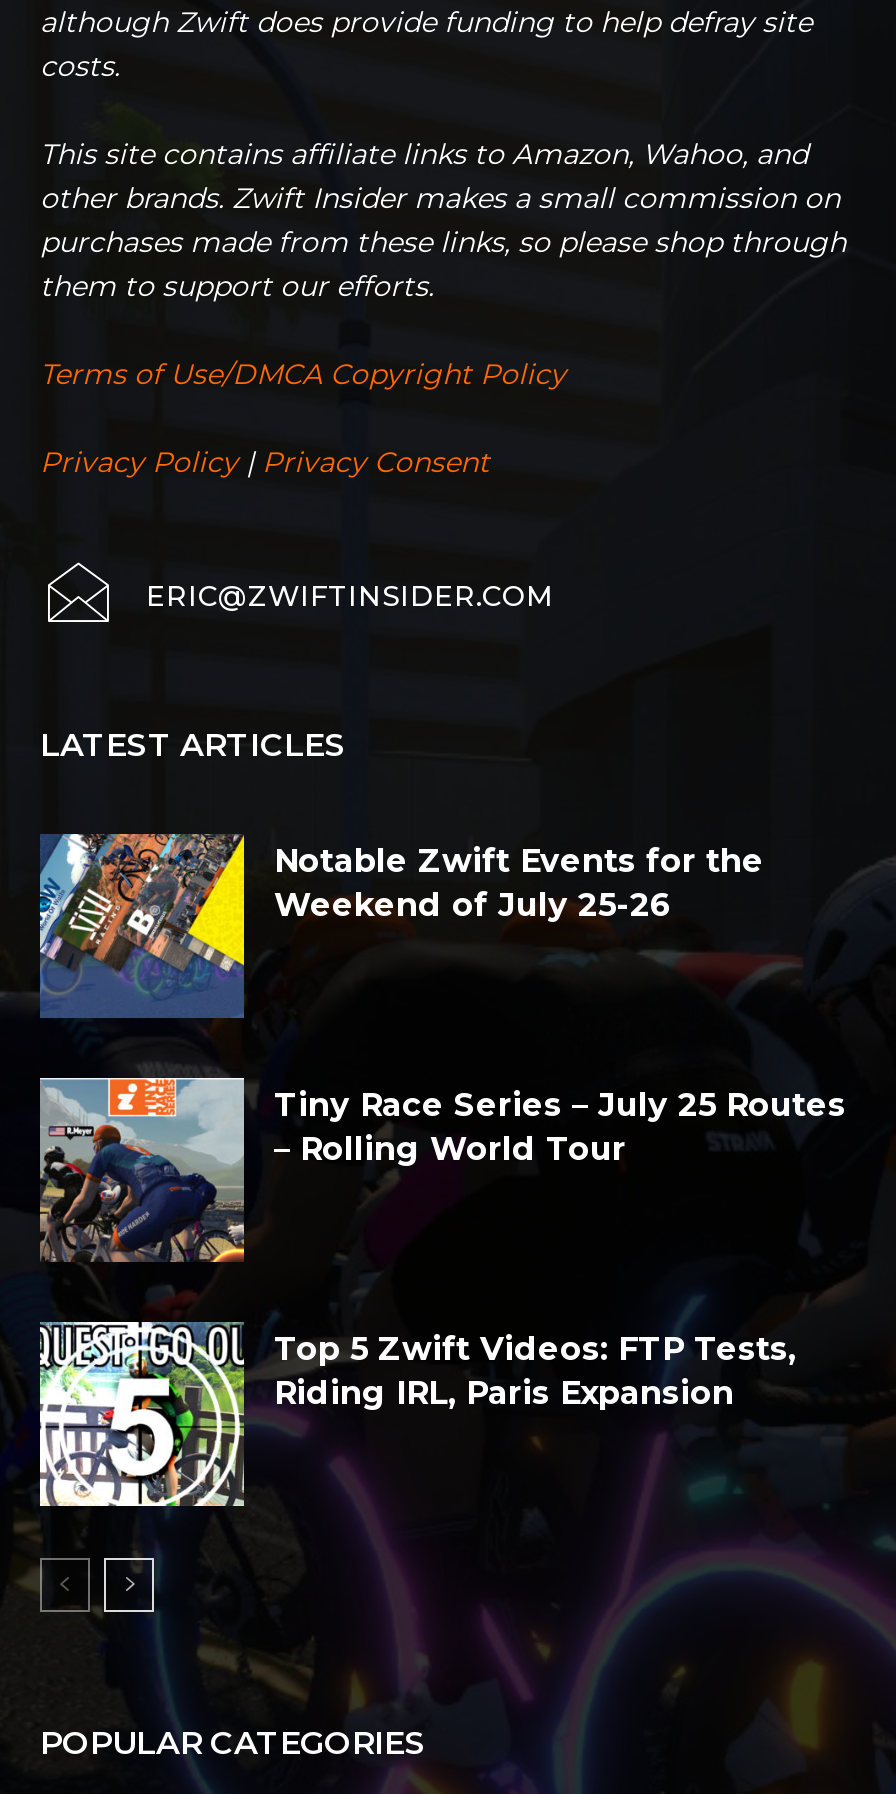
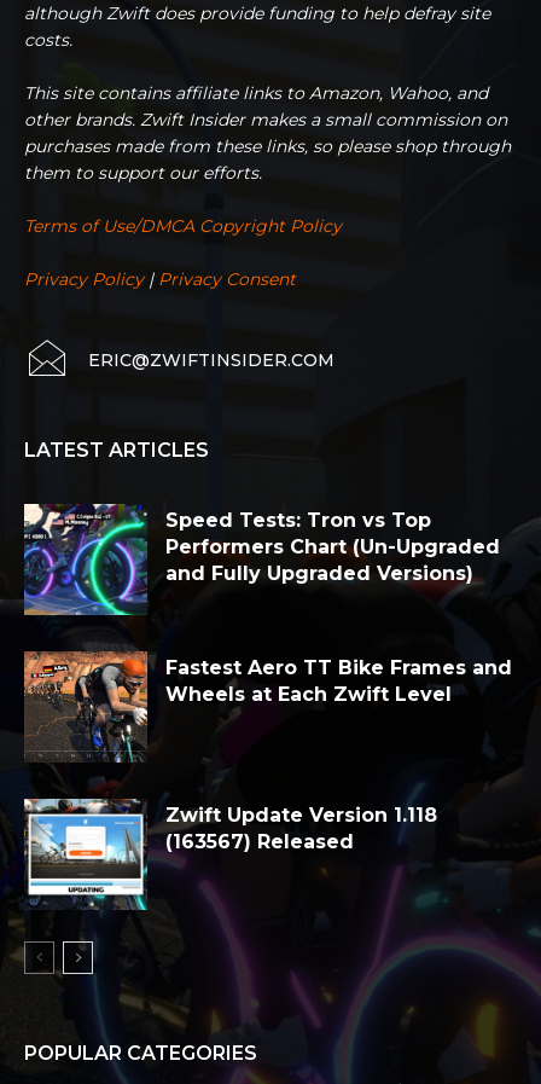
- [image]
- Notable Zwift Events for the
- Weekend of July 25-26
+ [image]
+ Speed Tests: Tron vs Top
+ Performers Chart (Un-Upgraded
+ and Fully Upgraded Versions)

- [image]
- Tiny Race Series – July 25 Routes
- – Rolling World Tour
+ [image]
+ Fastest Aero TT Bike Frames and
+ Wheels at Each Zwift Level

- [image]
- Top 5 Zwift Videos: FTP Tests,
- Riding IRL, Paris Expansion
+ [image]
+ Zwift Update Version 1.118
+ (163567) Released
